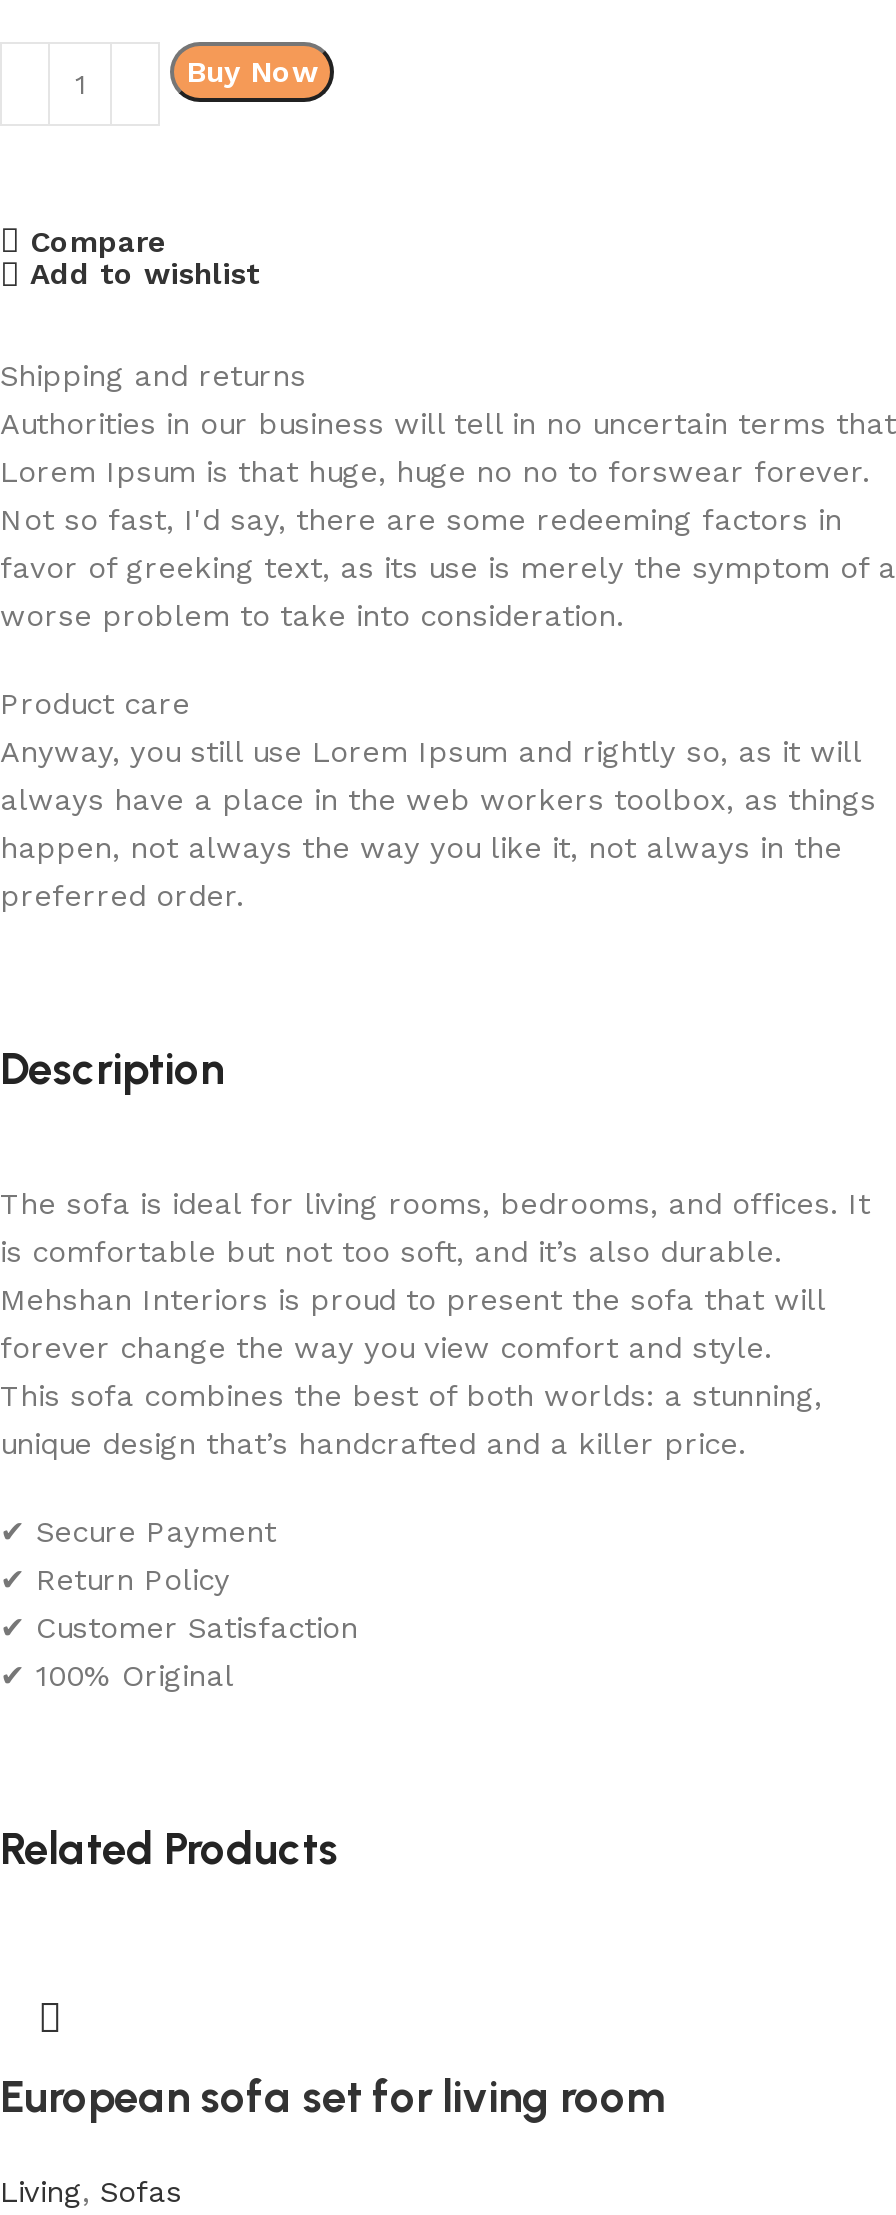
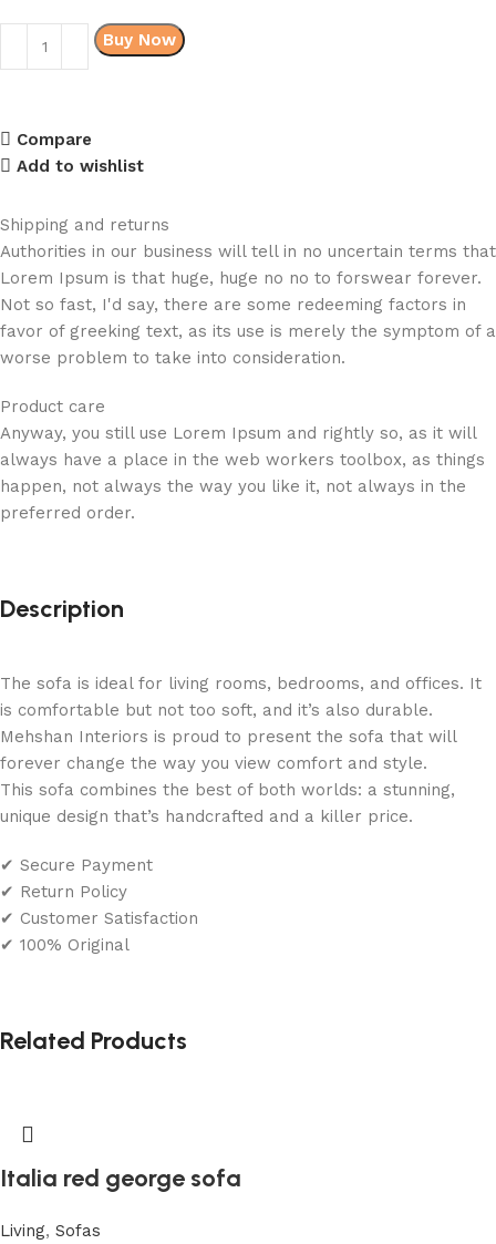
- European sofa set for living room
+ Italia red george sofa
